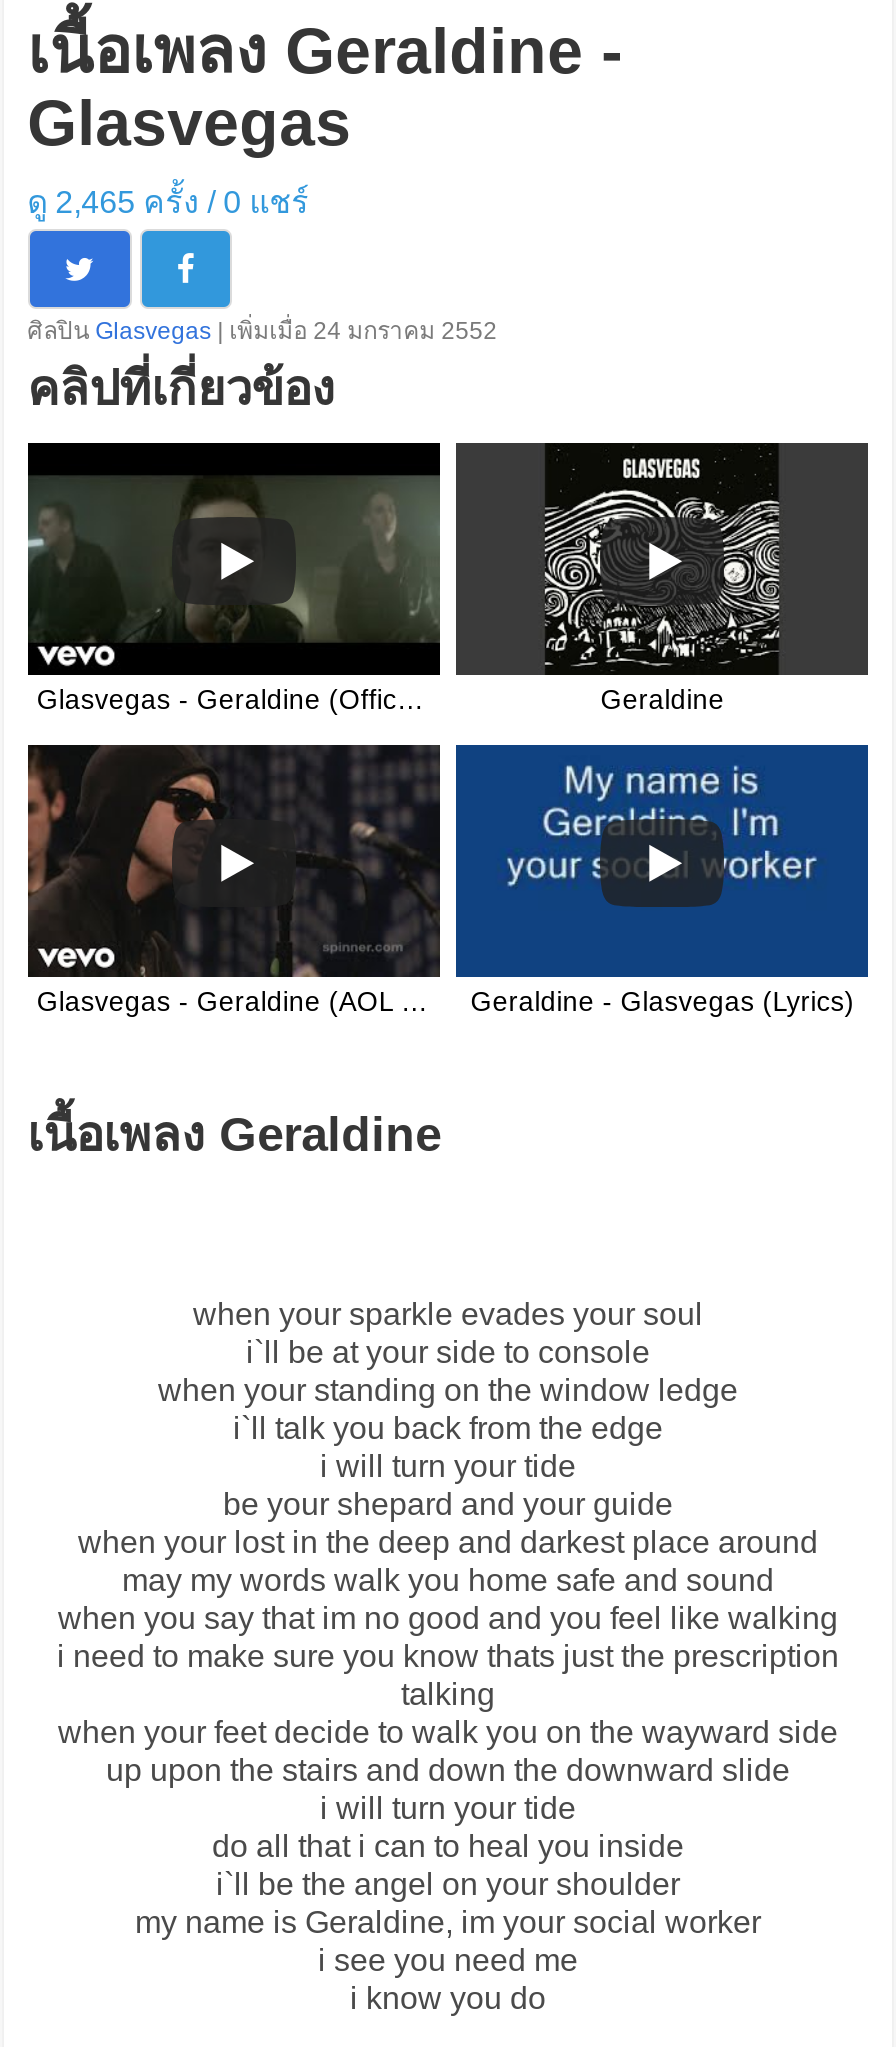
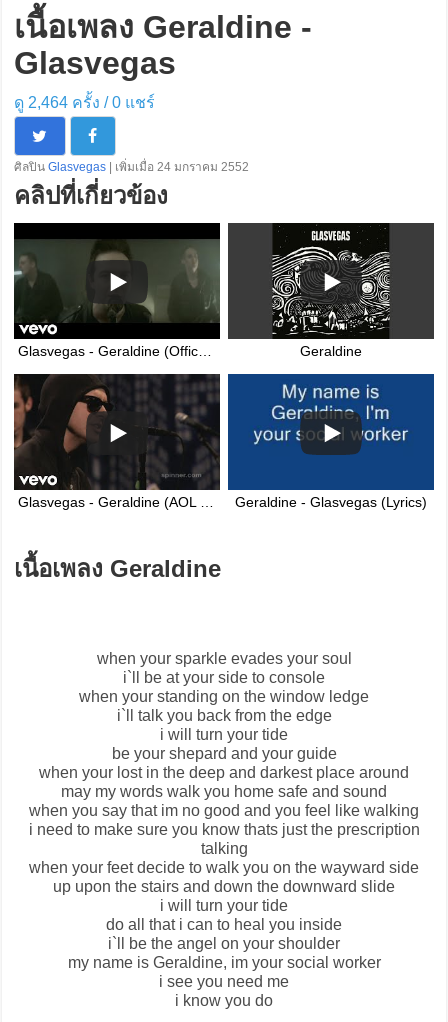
- ดู 2,465 ครั้ง / 0แชร์
+ ดู 2,464 ครั้ง / 0แชร์
